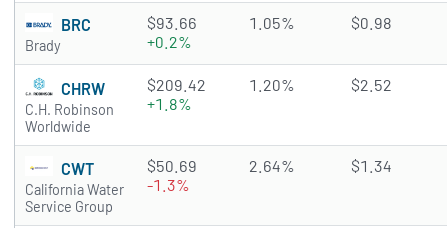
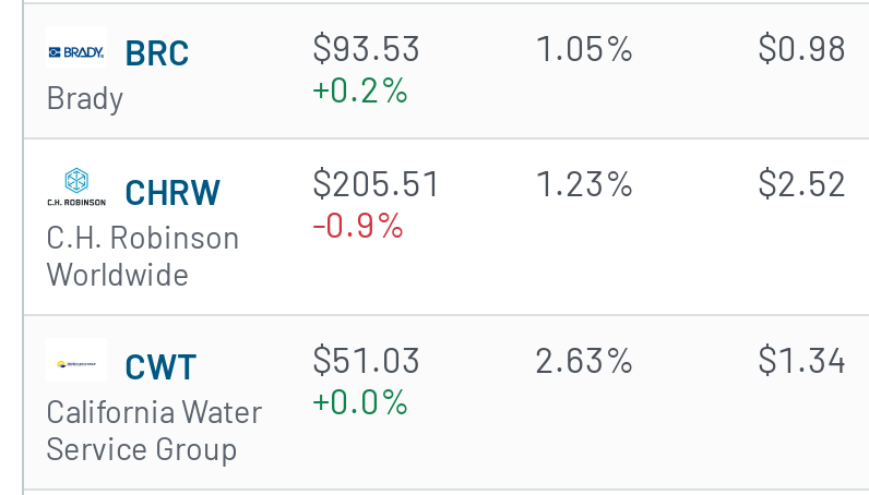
- $93.66
+ $93.53

- $209.42
+ $205.51

- 1.20%
+ 1.23%

- C.H. Robinson +1.8%
+ C.H. Robinson -0.9%

- $50.69
+ $51.03

- 2.64%
+ 2.63%

- California Water -1.3%
+ California Water +0.0%
